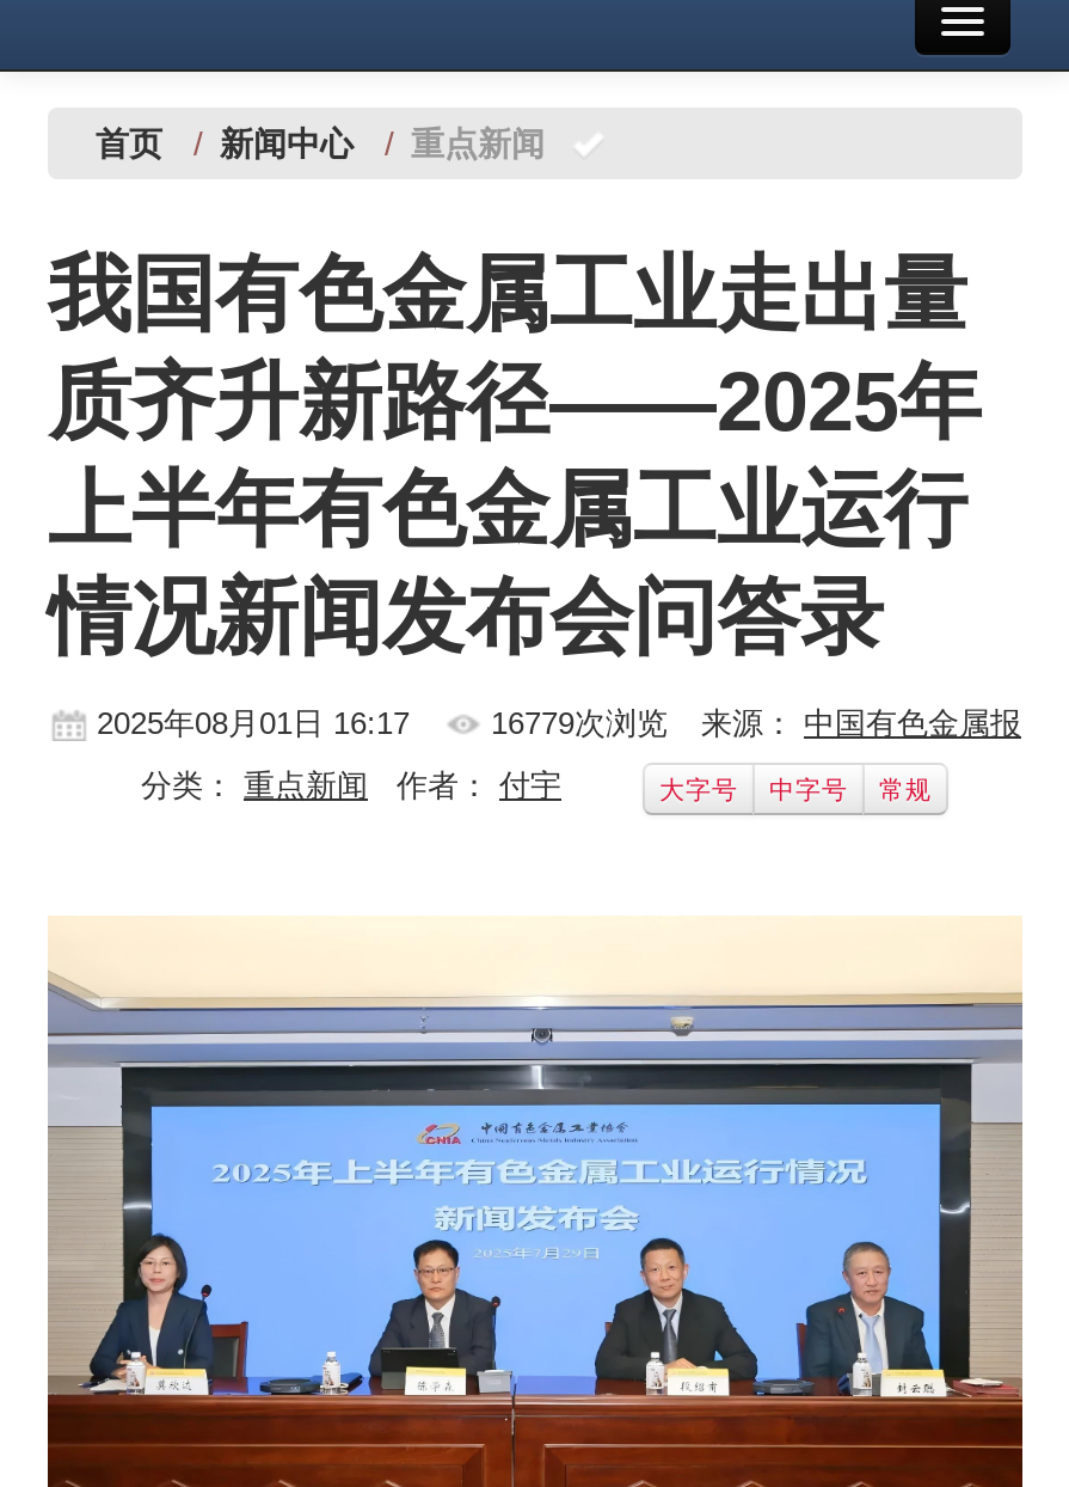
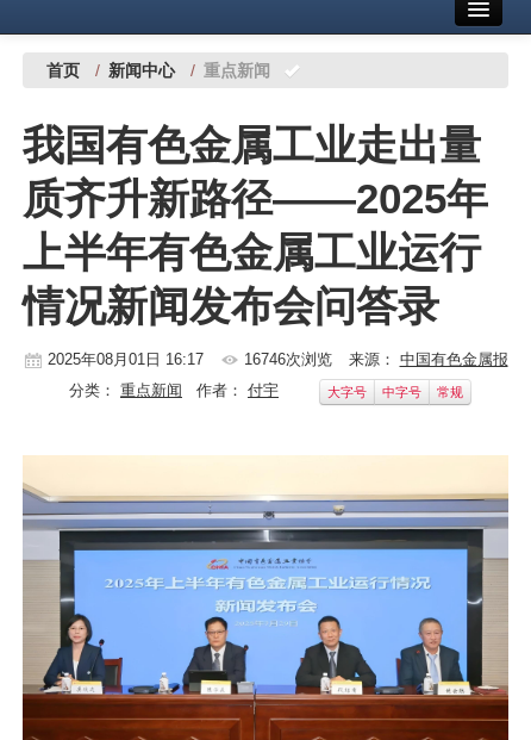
- 16779次浏览
+ 16746次浏览
